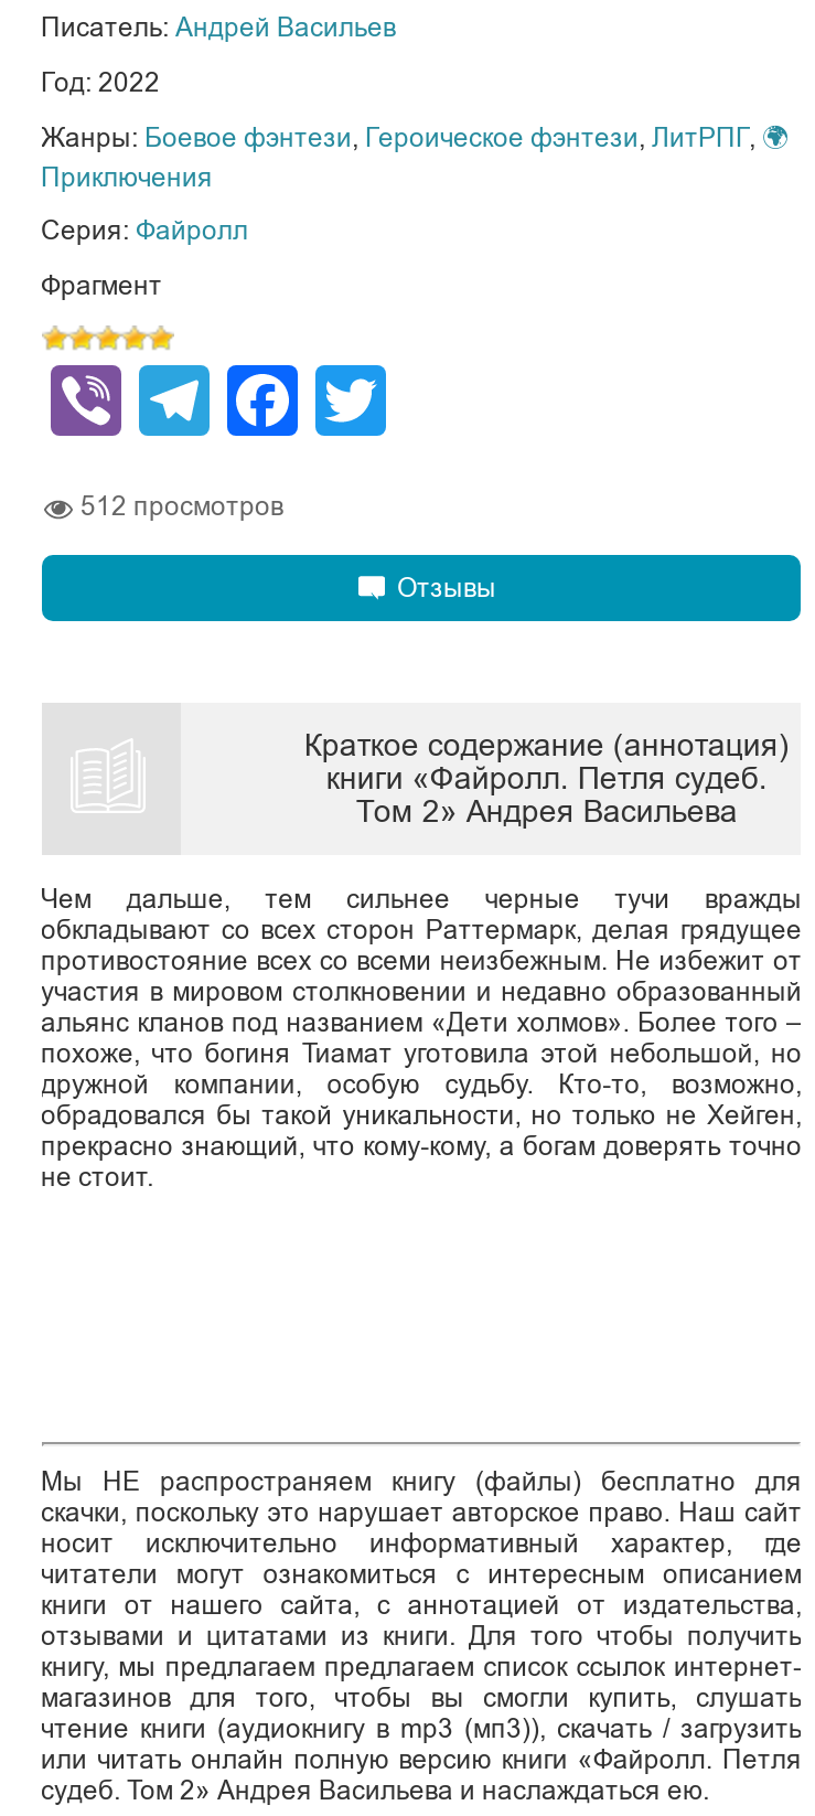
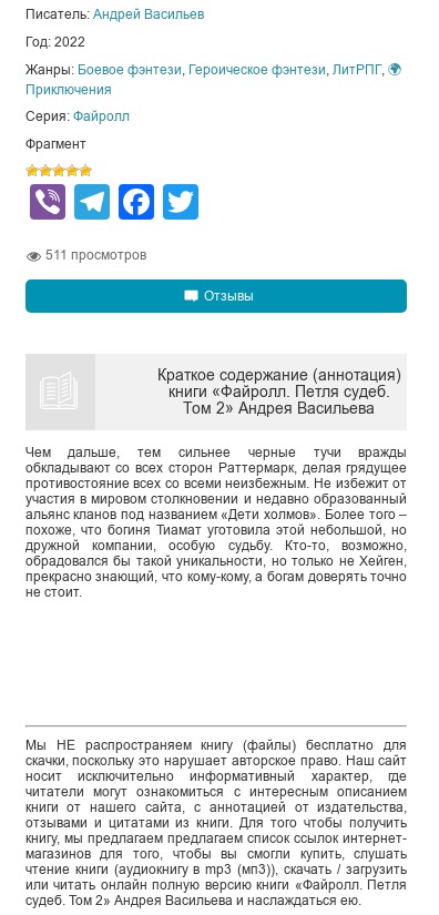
- 512 просмотров
+ 511 просмотров
